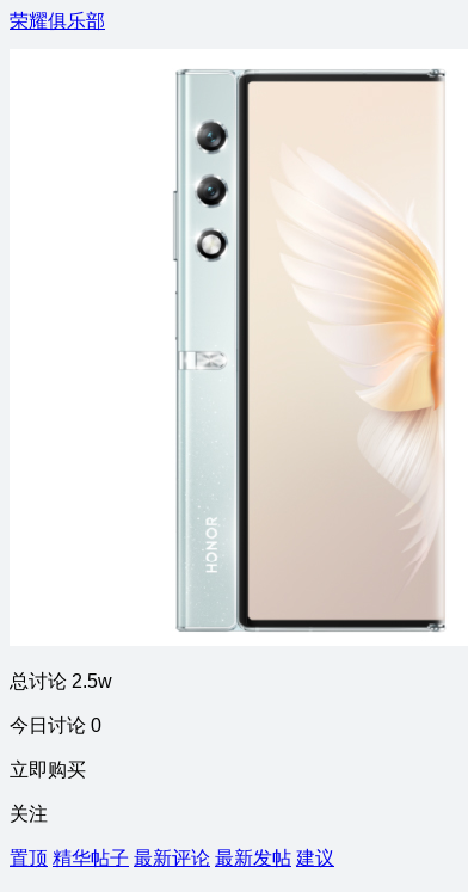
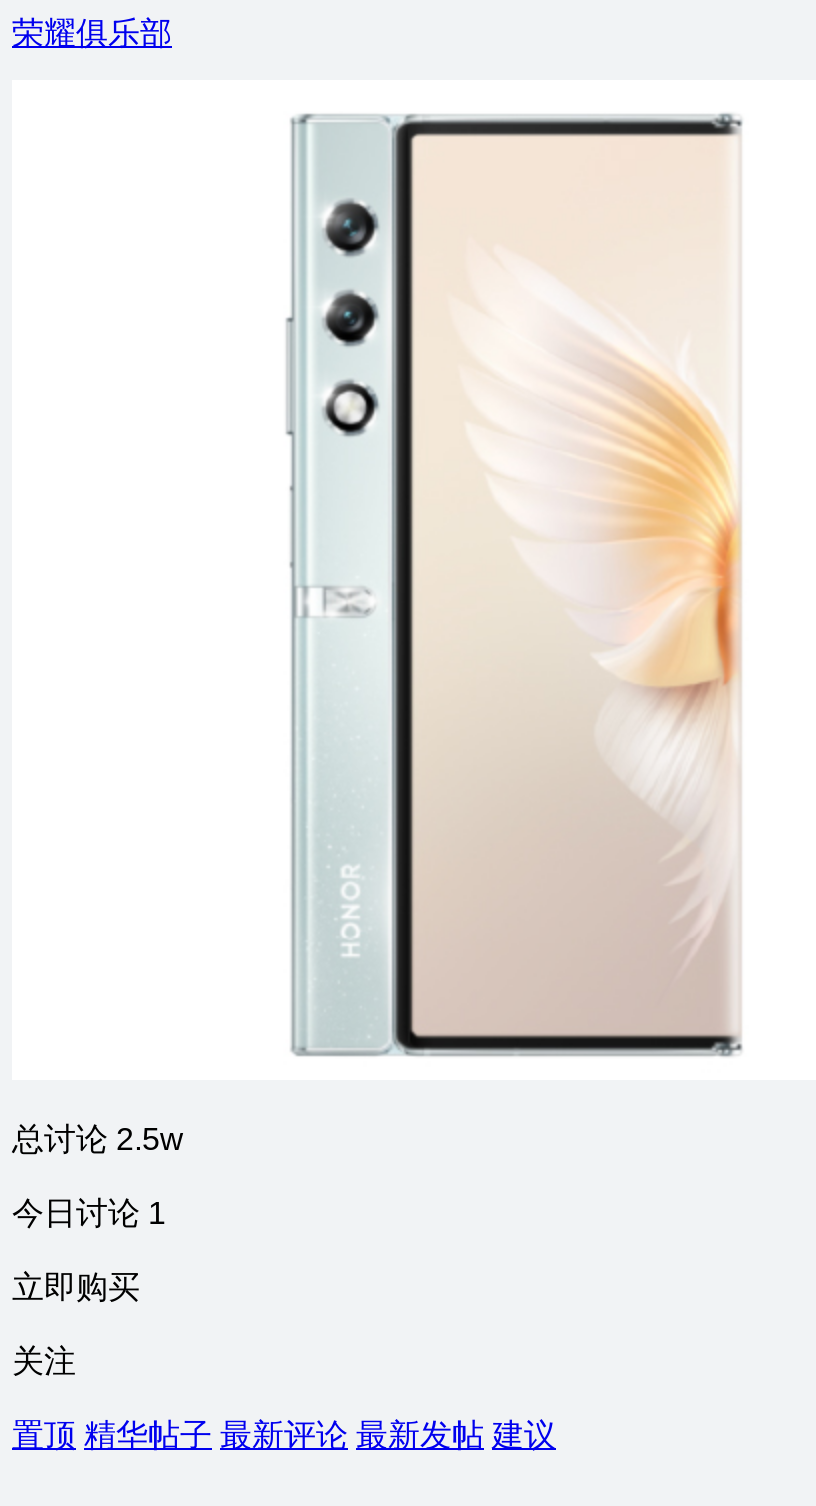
- 今日讨论 0
+ 今日讨论 1
